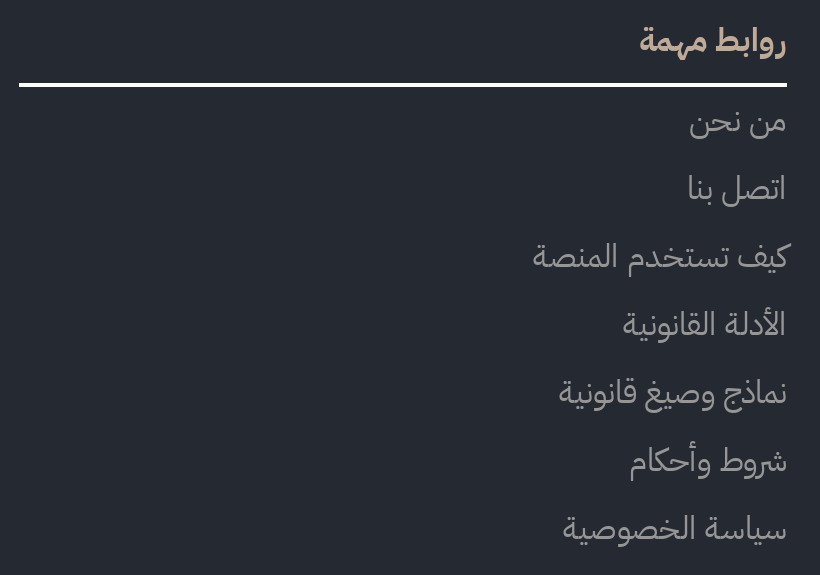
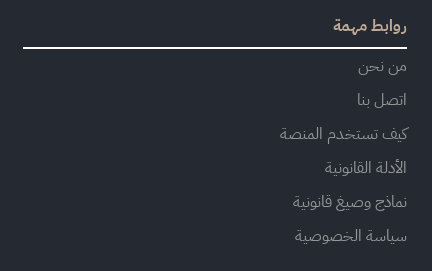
- شروط وأحكام
